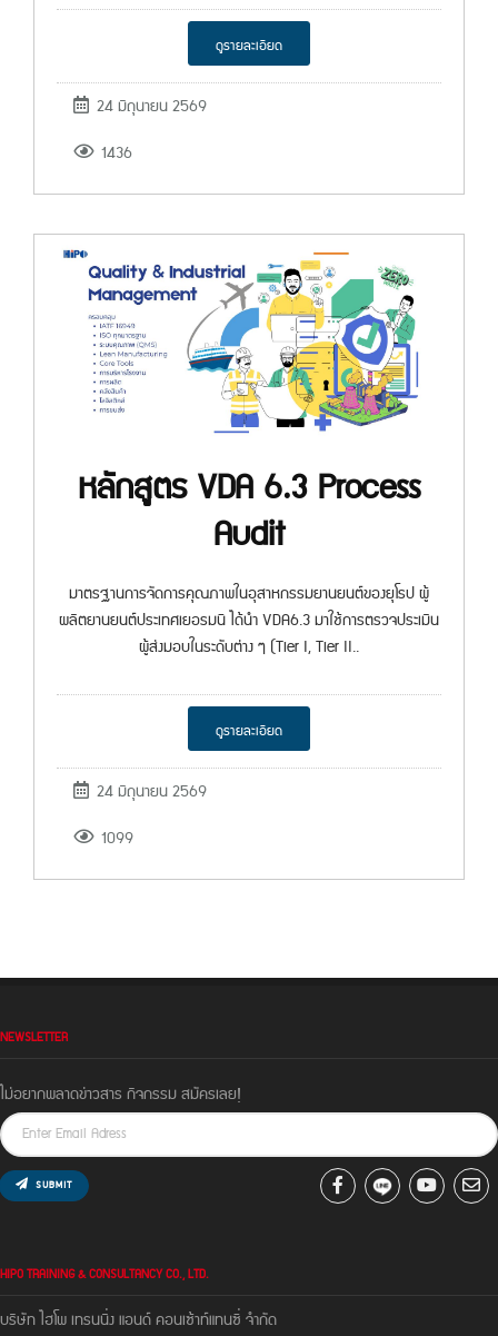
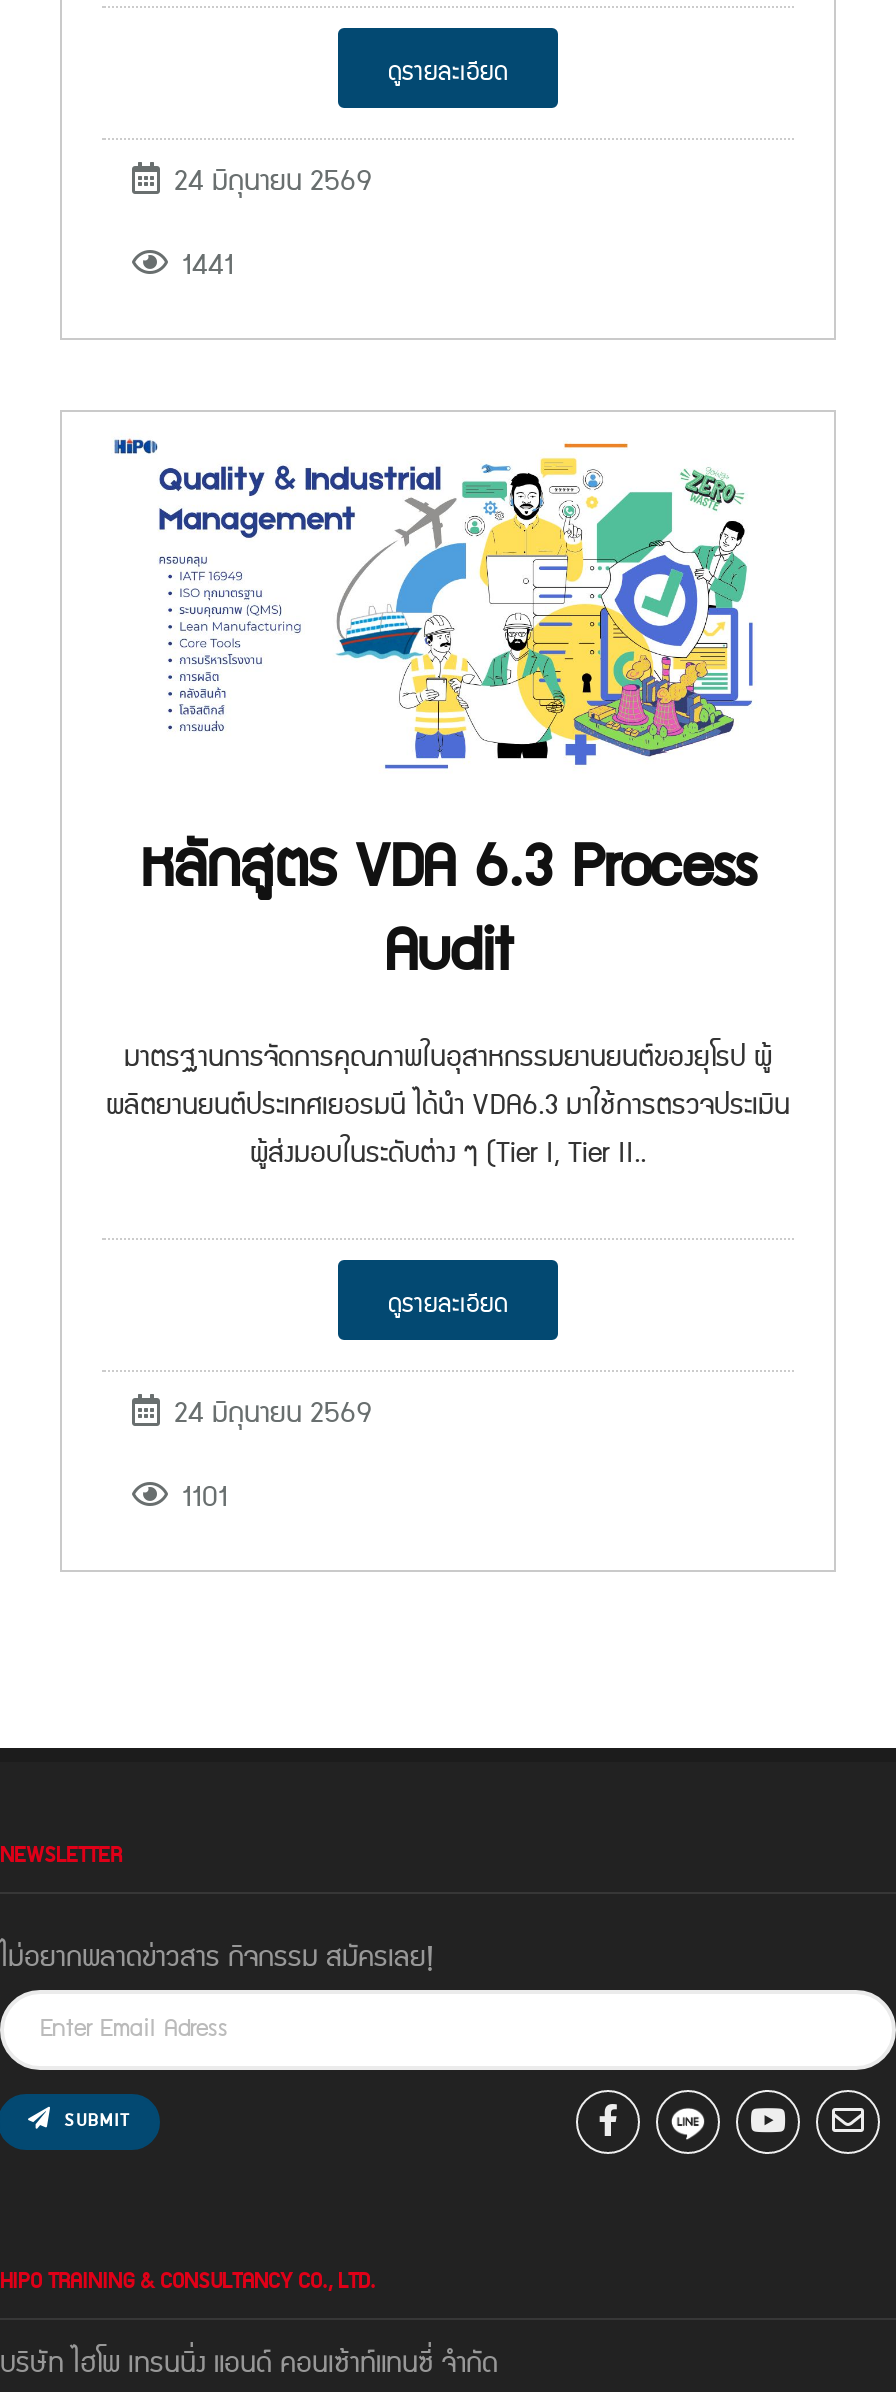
- 1436
+ 1441

- 1099
+ 1101
